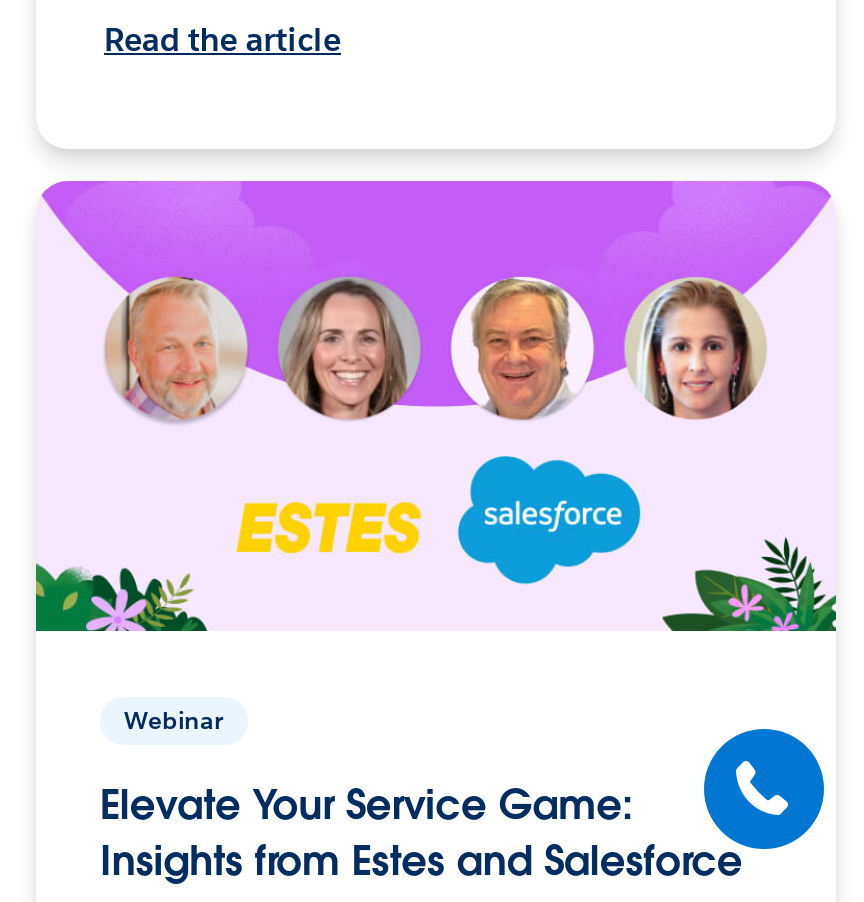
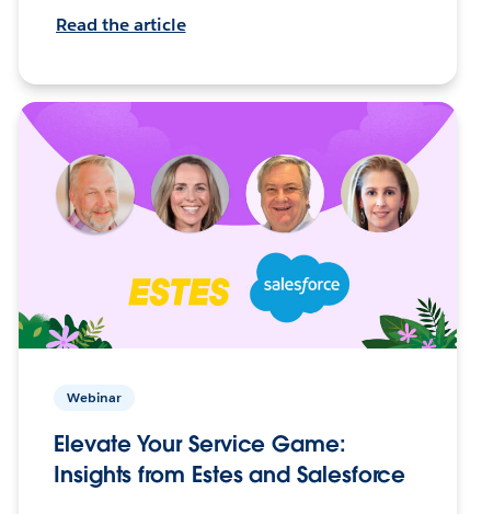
- [image]
